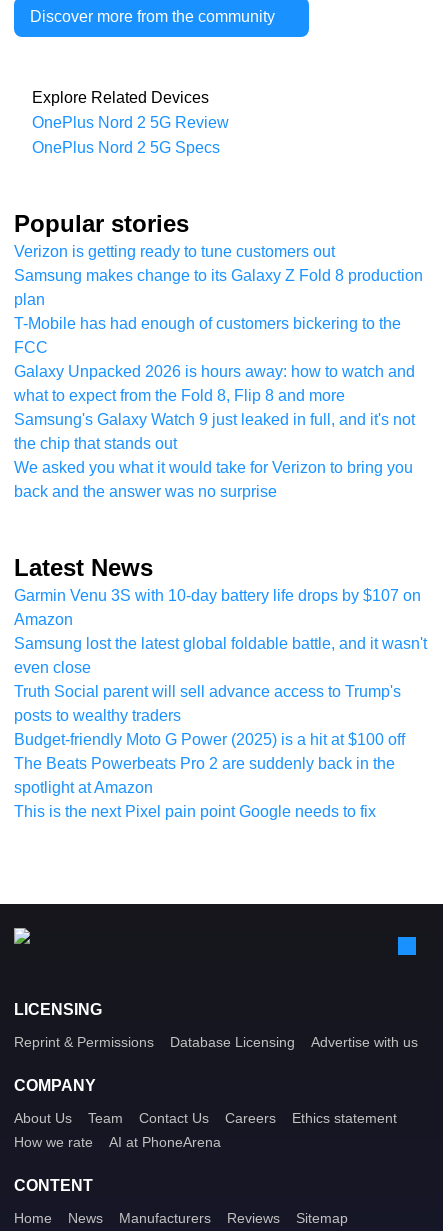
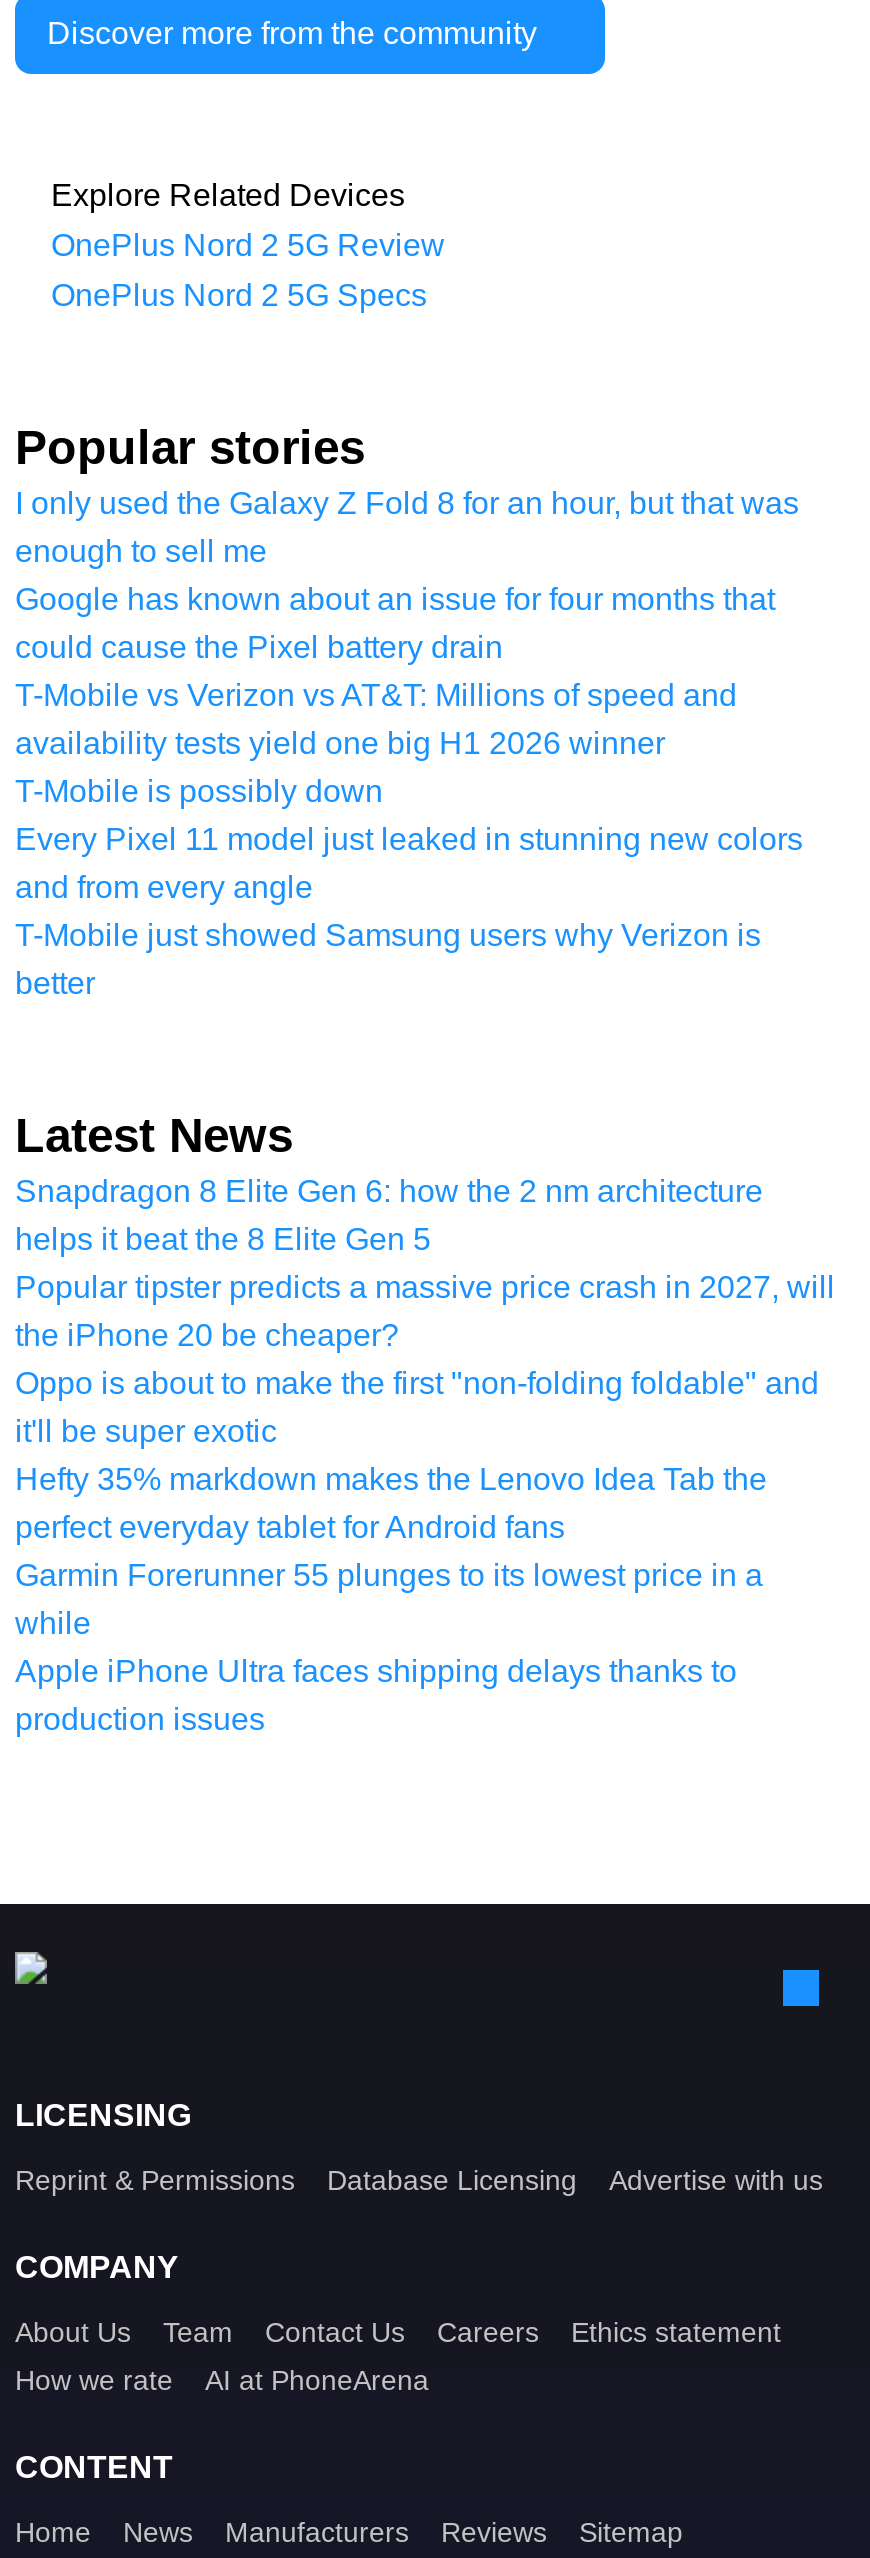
- Verizon is getting ready to tune customers out
- Samsung makes change to its Galaxy Z Fold 8 production
- plan
- T-Mobile has had enough of customers bickering to the
- FCC
- Galaxy Unpacked 2026 is hours away: how to watch and
- what to expect from the Fold 8, Flip 8 and more
- Samsung's Galaxy Watch 9 just leaked in full, and it's not
- the chip that stands out
- We asked you what it would take for Verizon to bring you
- back and the answer was no surprise
+ I only used the Galaxy Z Fold 8 for an hour, but that was
+ enough to sell me
+ Google has known about an issue for four months that
+ could cause the Pixel battery drain
+ T-Mobile vs Verizon vs AT&T: Millions of speed and
+ availability tests yield one big H1 2026 winner
+ T-Mobile is possibly down
+ Every Pixel 11 model just leaked in stunning new colors
+ and from every angle
+ T-Mobile just showed Samsung users why Verizon is
+ better

- Garmin Venu 3S with 10-day battery life drops by $107 on
- Amazon
- Samsung lost the latest global foldable battle, and it wasn't
- even close
- Truth Social parent will sell advance access to Trump's
- posts to wealthy traders
- Budget-friendly Moto G Power (2025) is a hit at $100 off
- The Beats Powerbeats Pro 2 are suddenly back in the
- spotlight at Amazon
- This is the next Pixel pain point Google needs to fix
+ Snapdragon 8 Elite Gen 6: how the 2 nm architecture
+ helps it beat the 8 Elite Gen 5
+ Popular tipster predicts a massive price crash in 2027, will
+ the iPhone 20 be cheaper?
+ Oppo is about to make the first "non-folding foldable" and
+ it'll be super exotic
+ Hefty 35% markdown makes the Lenovo Idea Tab the
+ perfect everyday tablet for Android fans
+ Garmin Forerunner 55 plunges to its lowest price in a
+ while
+ Apple iPhone Ultra faces shipping delays thanks to
+ production issues
